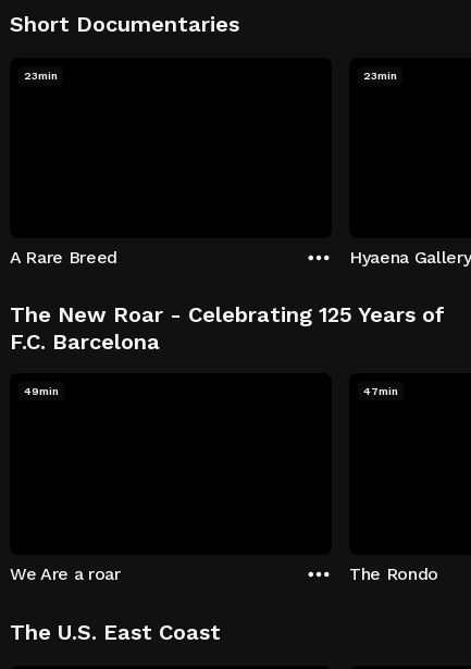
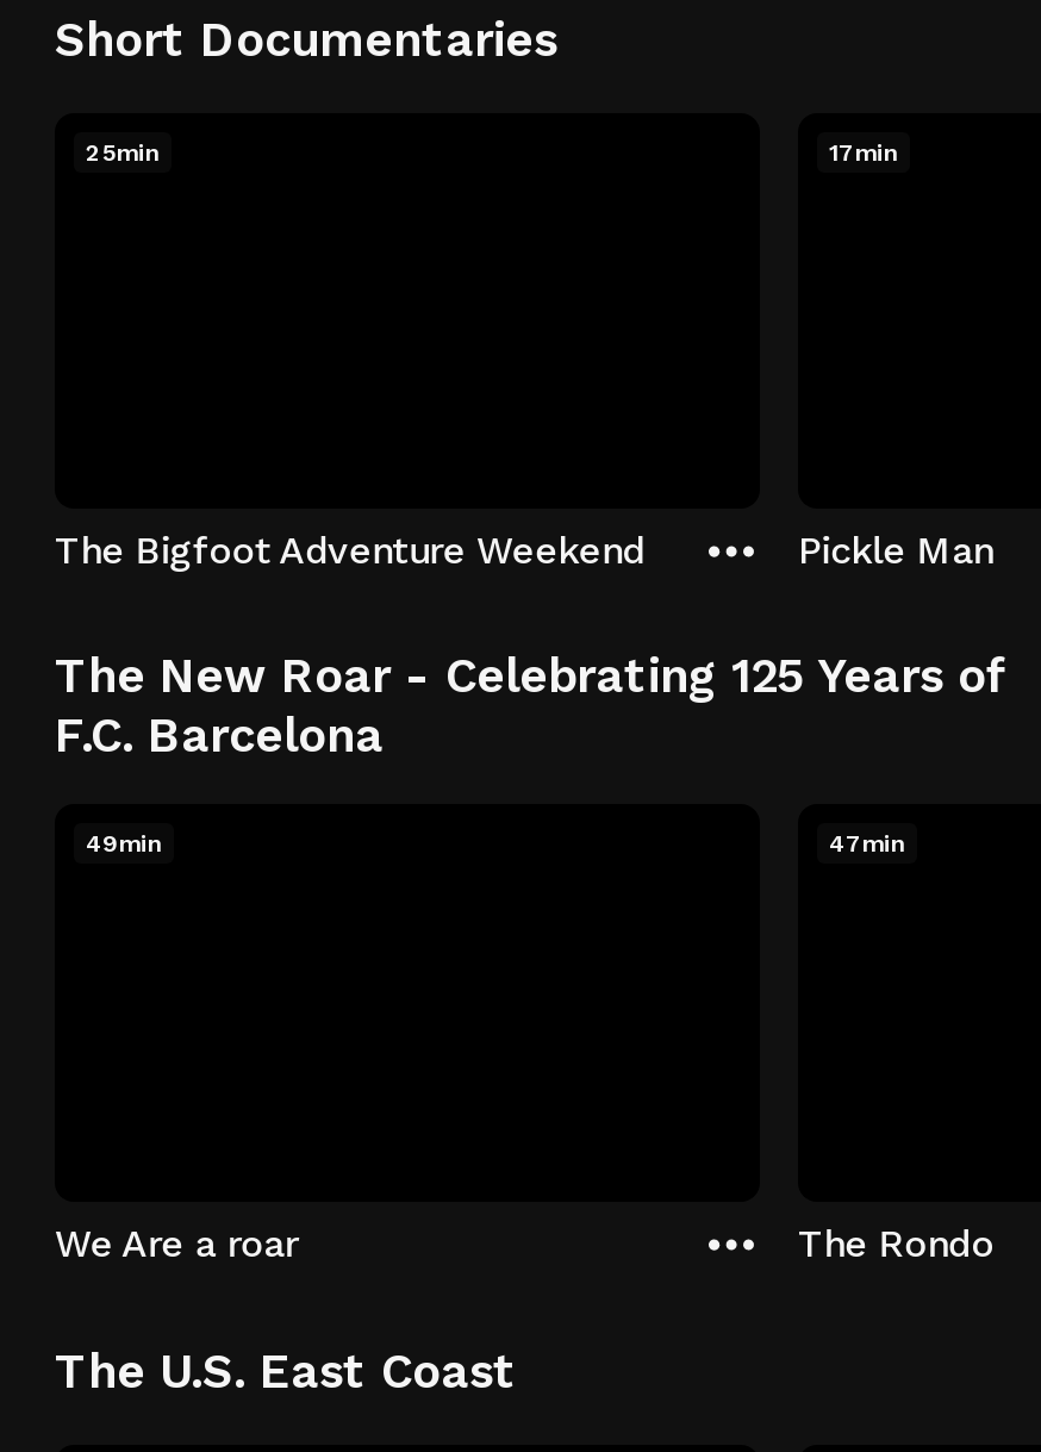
- 23min
+ 25min

- 23min
+ 17min

- A Rare Breed
+ The Bigfoot Adventure Weekend

- Hyaena Gallery
+ Pickle Man
